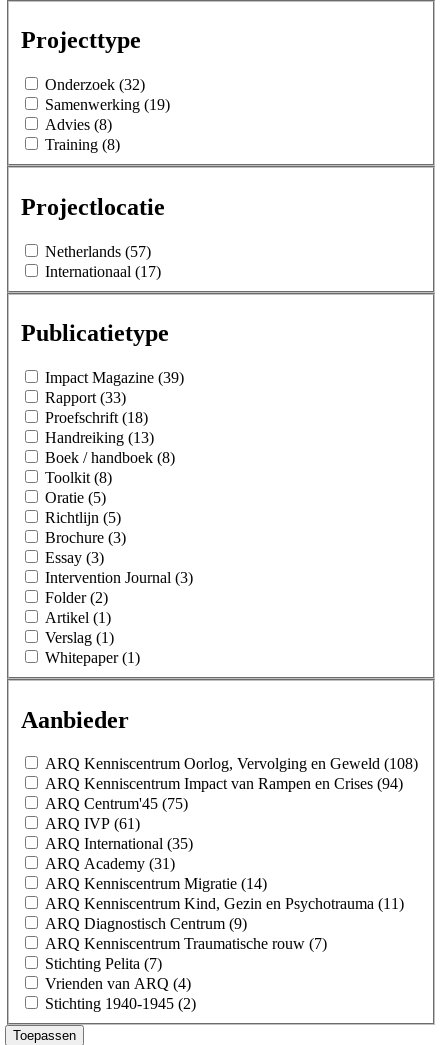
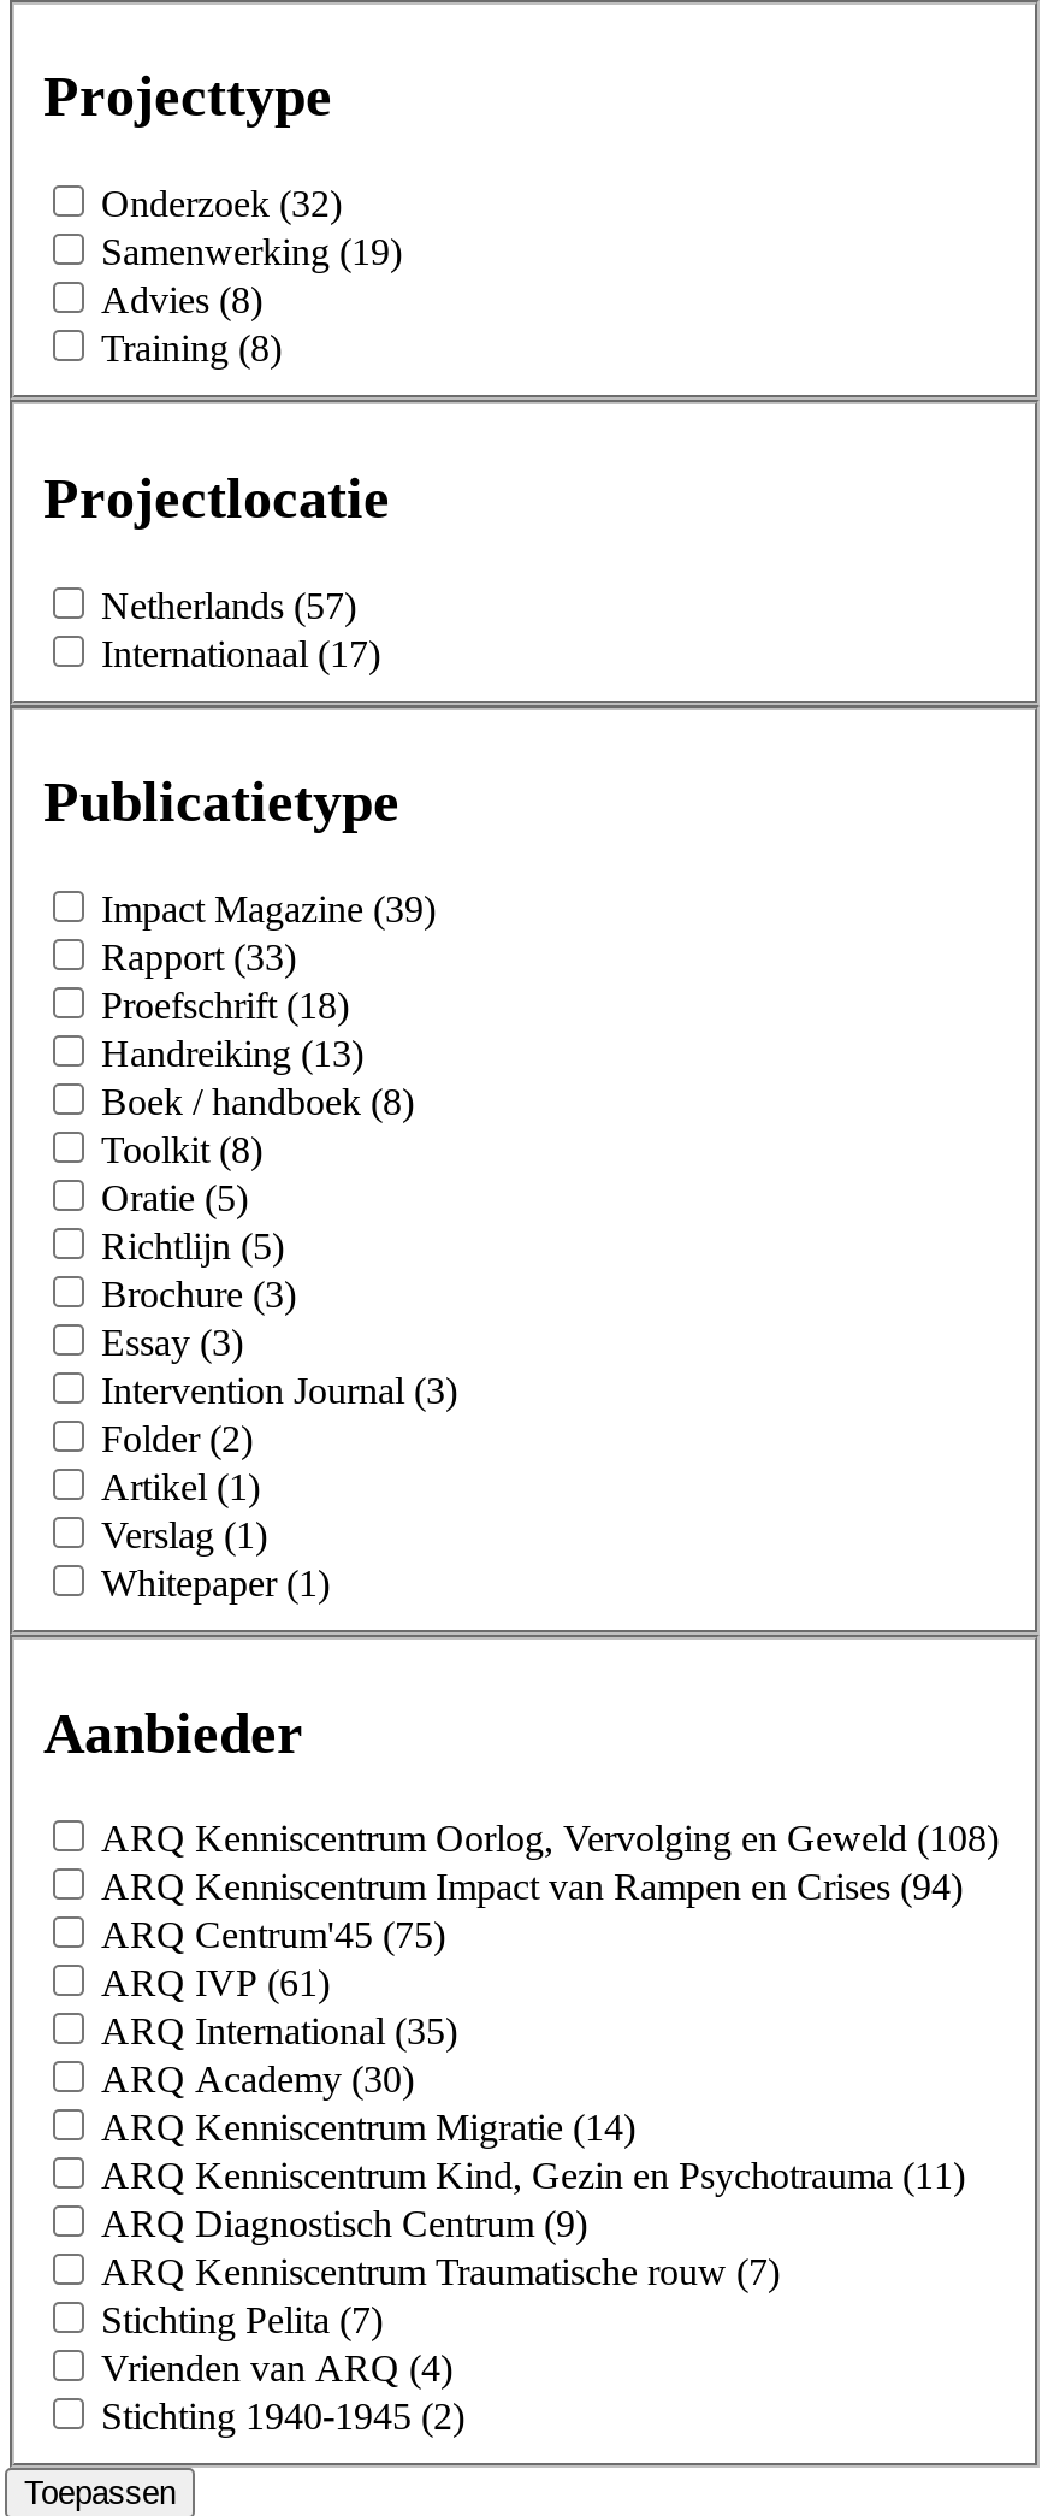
- ARQ Academy (31)
+ ARQ Academy (30)
